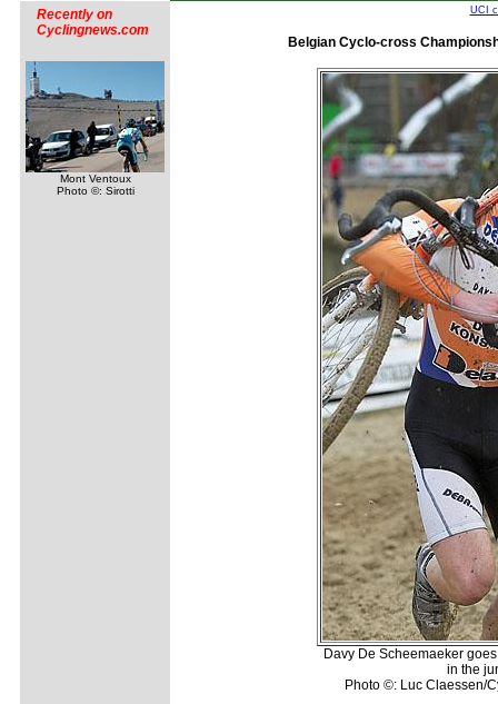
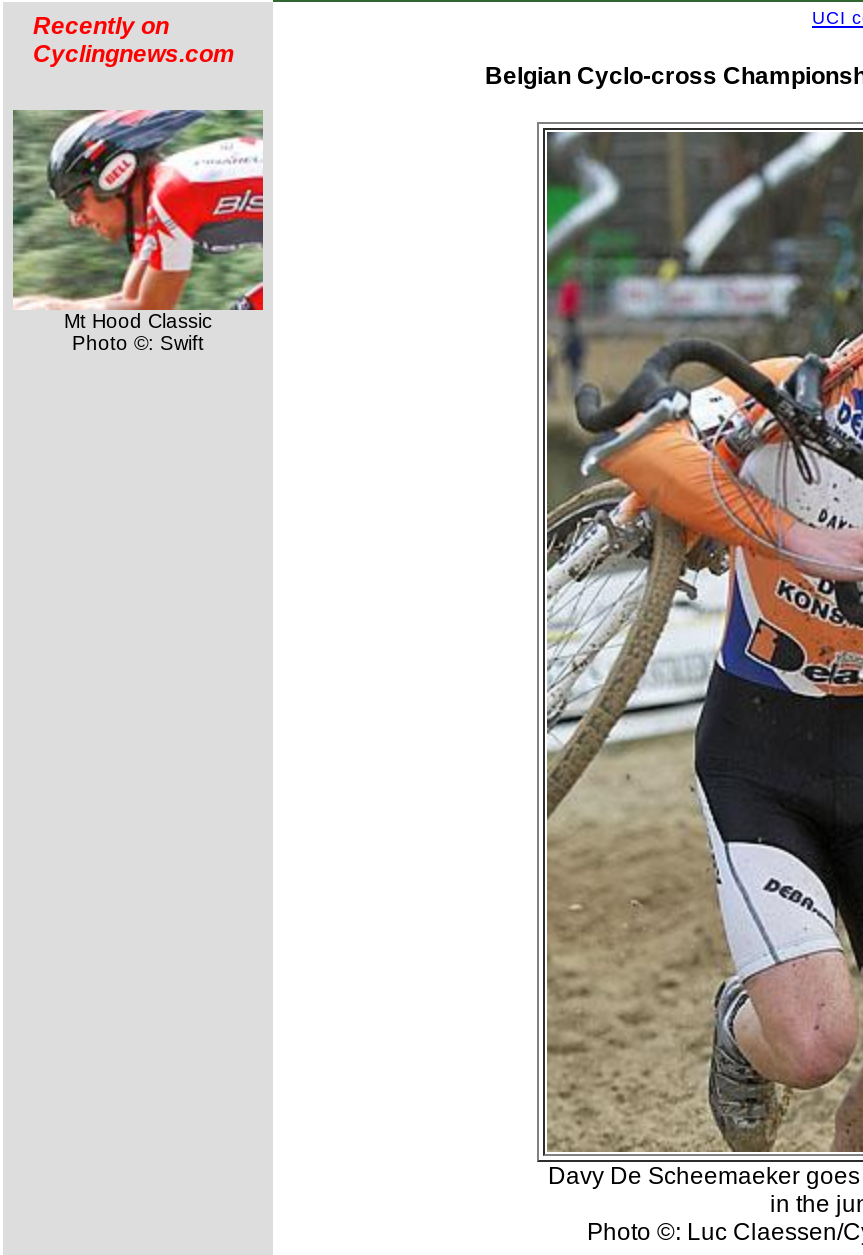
- [image]
- Mont Ventoux
- Photo ©: Sirotti
+ [image]
+ Mt Hood Classic
+ Photo ©: Swift
